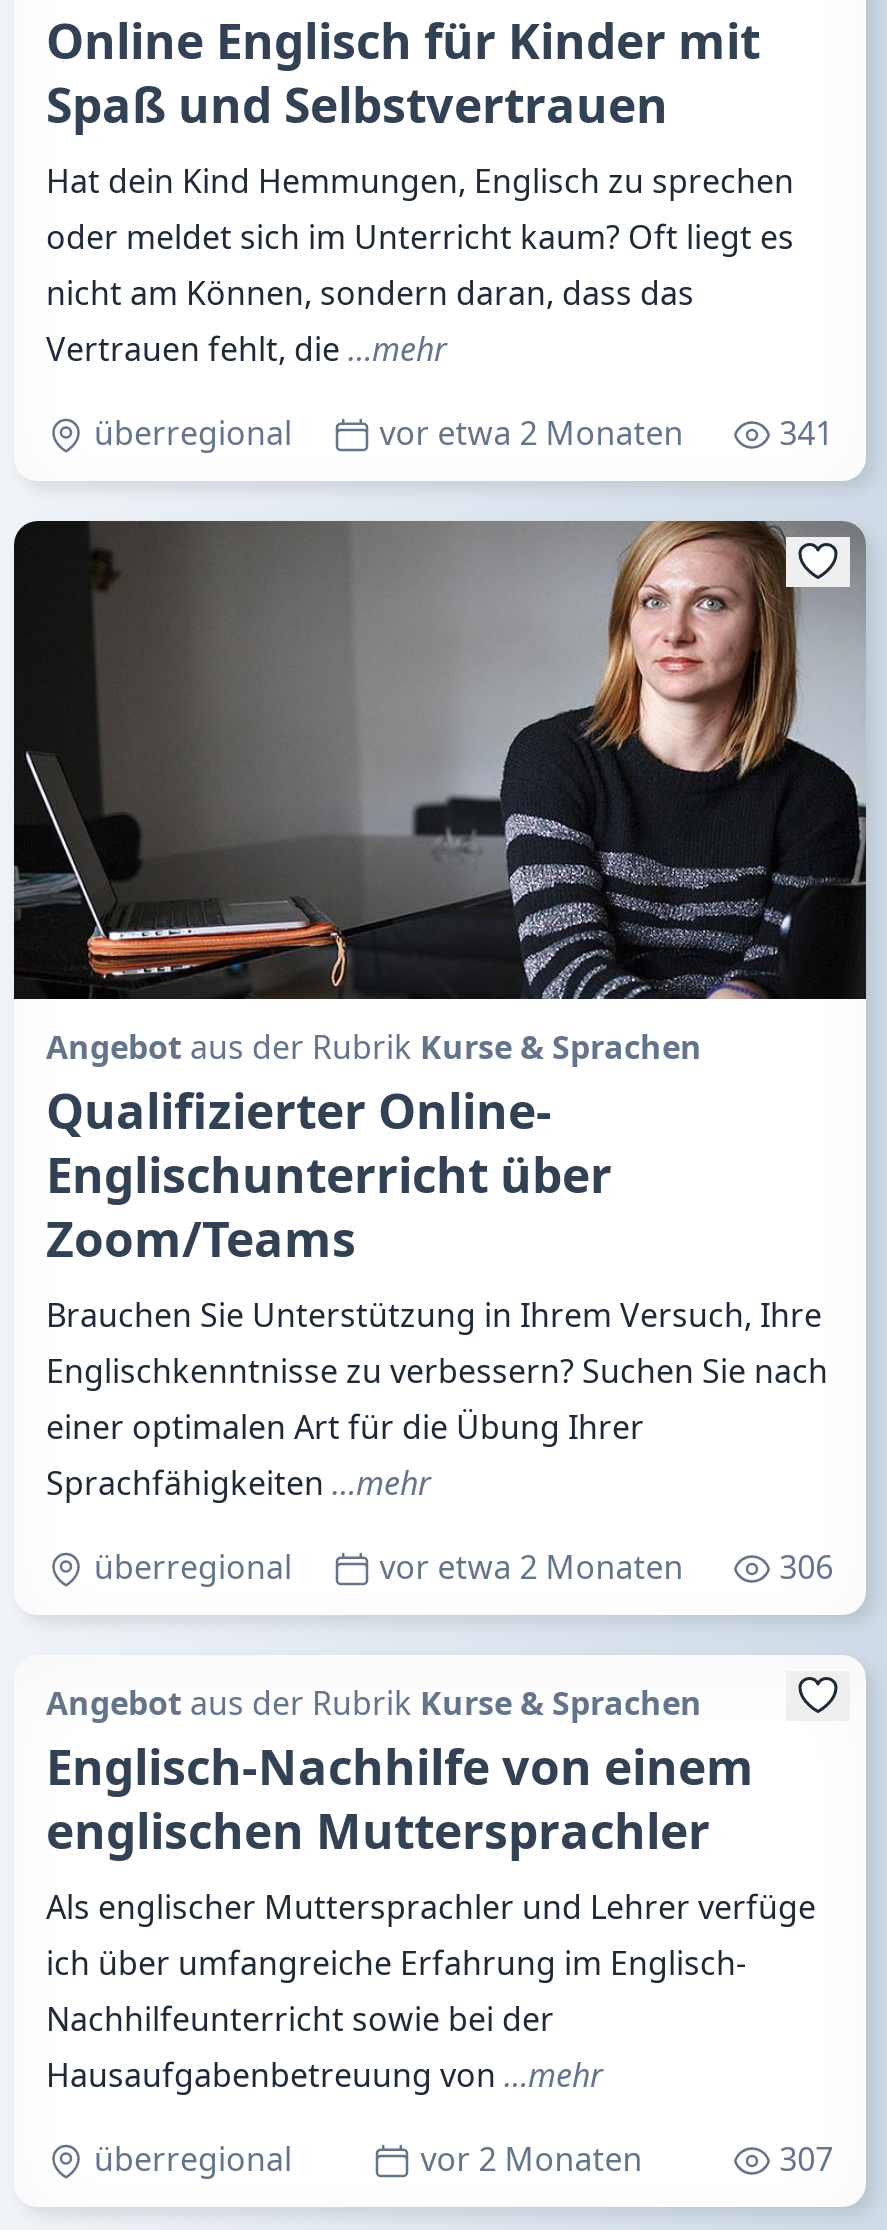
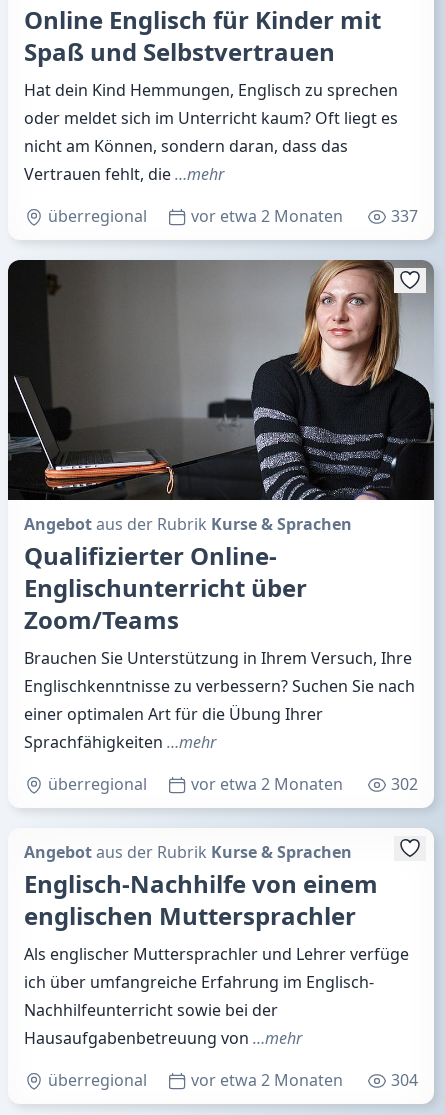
- 341
+ 337

- 306
+ 302

- vor 2 Monaten
- 307
+ vor etwa 2 Monaten
+ 304
